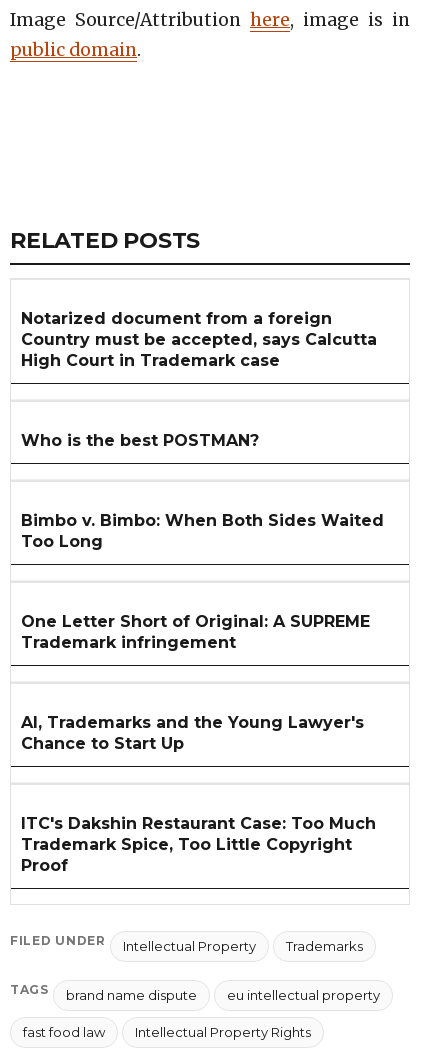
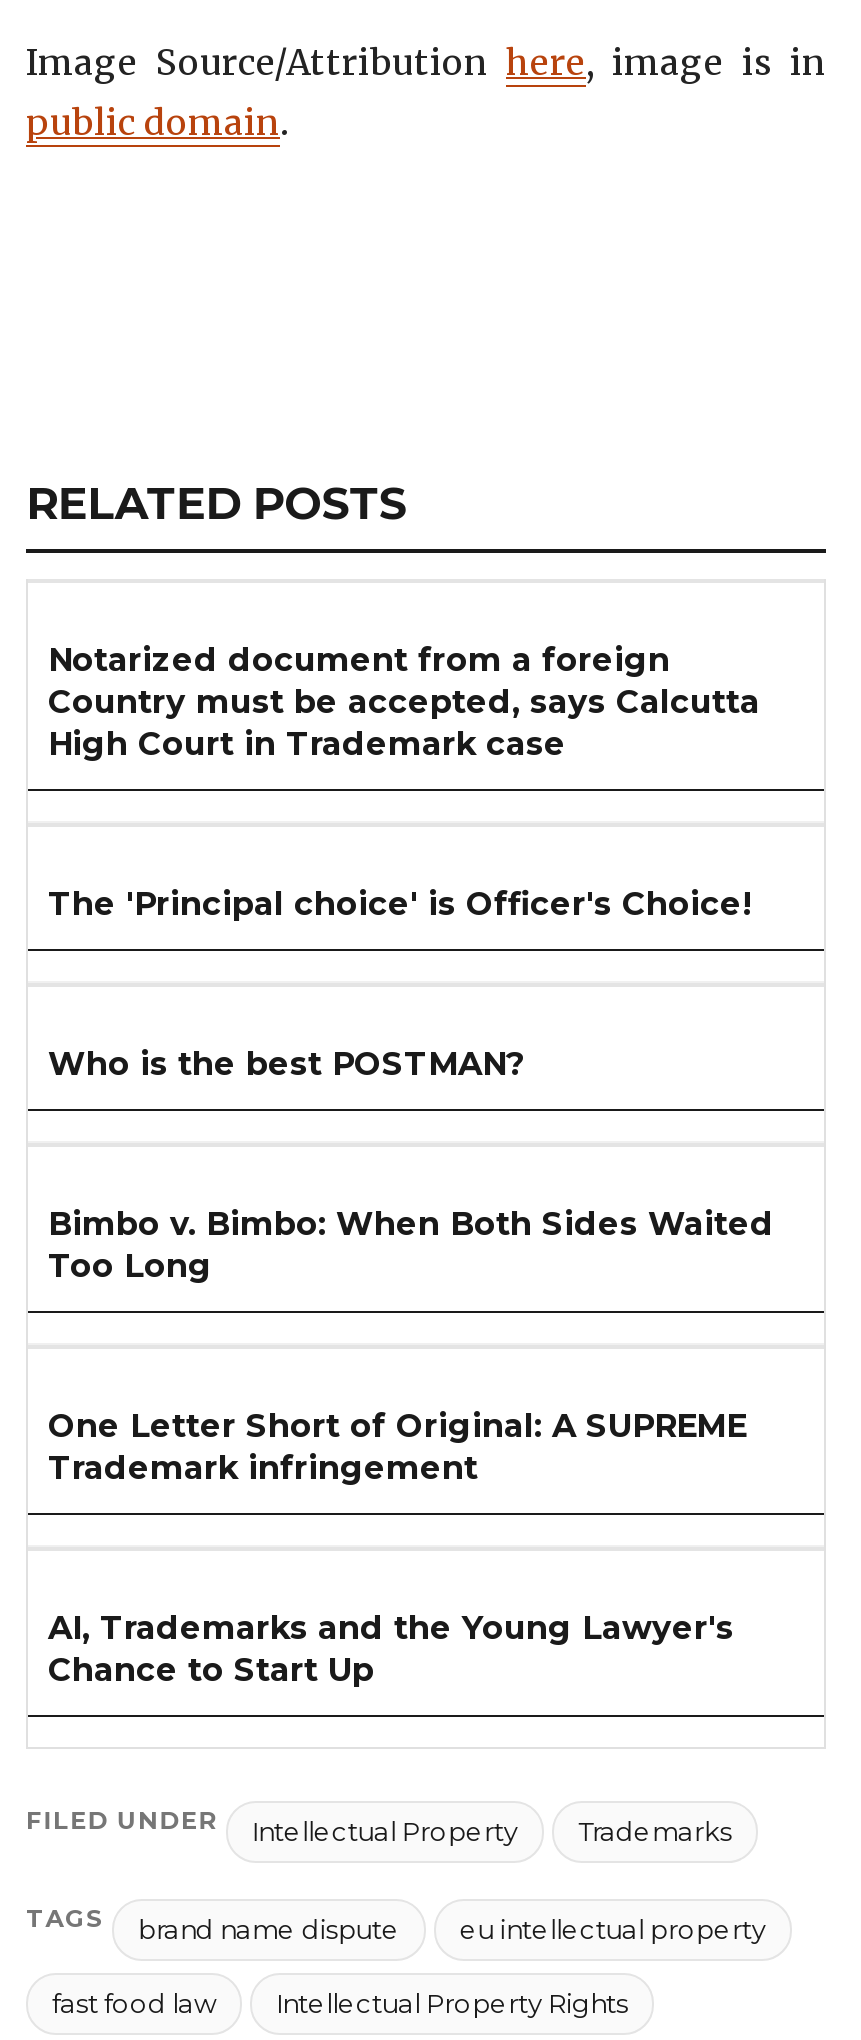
+ The 'Principal choice' is Officer's Choice!

moved down: Who is the best POSTMAN? | Bimbo v. Bimbo: When Both Sides Waited | Too Long | One Letter Short of Original: A SUPREME | Trademark infringement | AI, Trademarks and the Young Lawyer's | Chance to Start Up

- ITC's Dakshin Restaurant Case: Too Much
- Trademark Spice, Too Little Copyright
- Proof
